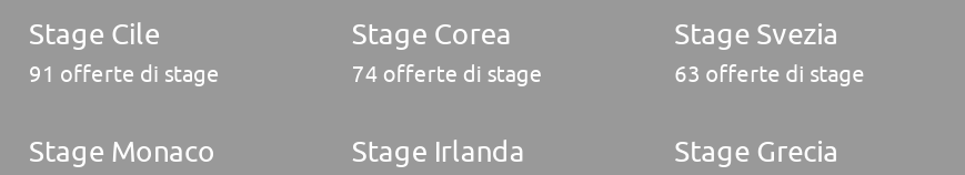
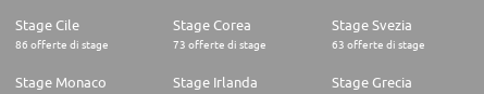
- 91 offerte di stage
+ 86 offerte di stage

- 74 offerte di stage
+ 73 offerte di stage
